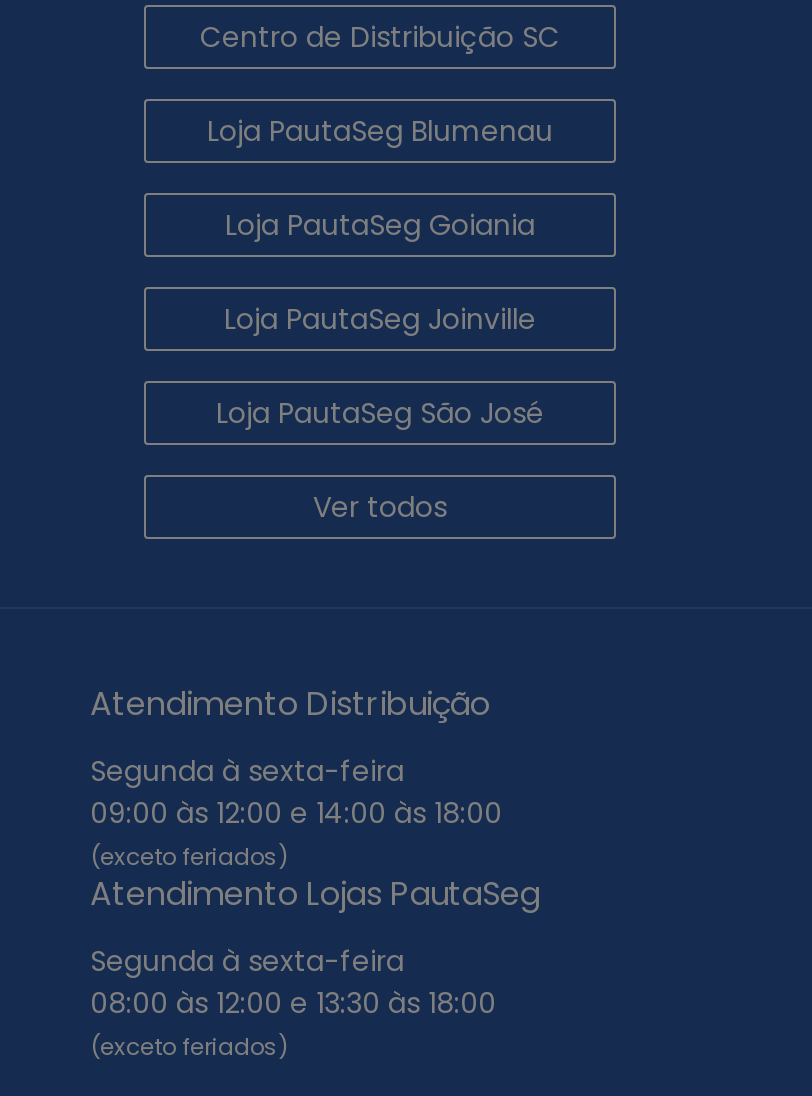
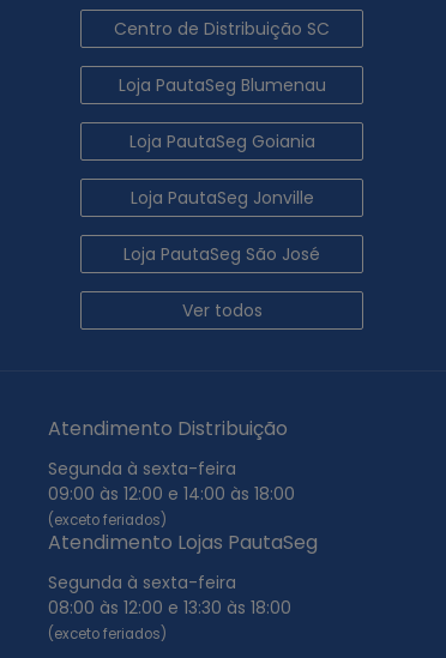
- Loja PautaSeg Joinville
+ Loja PautaSeg Jonville
